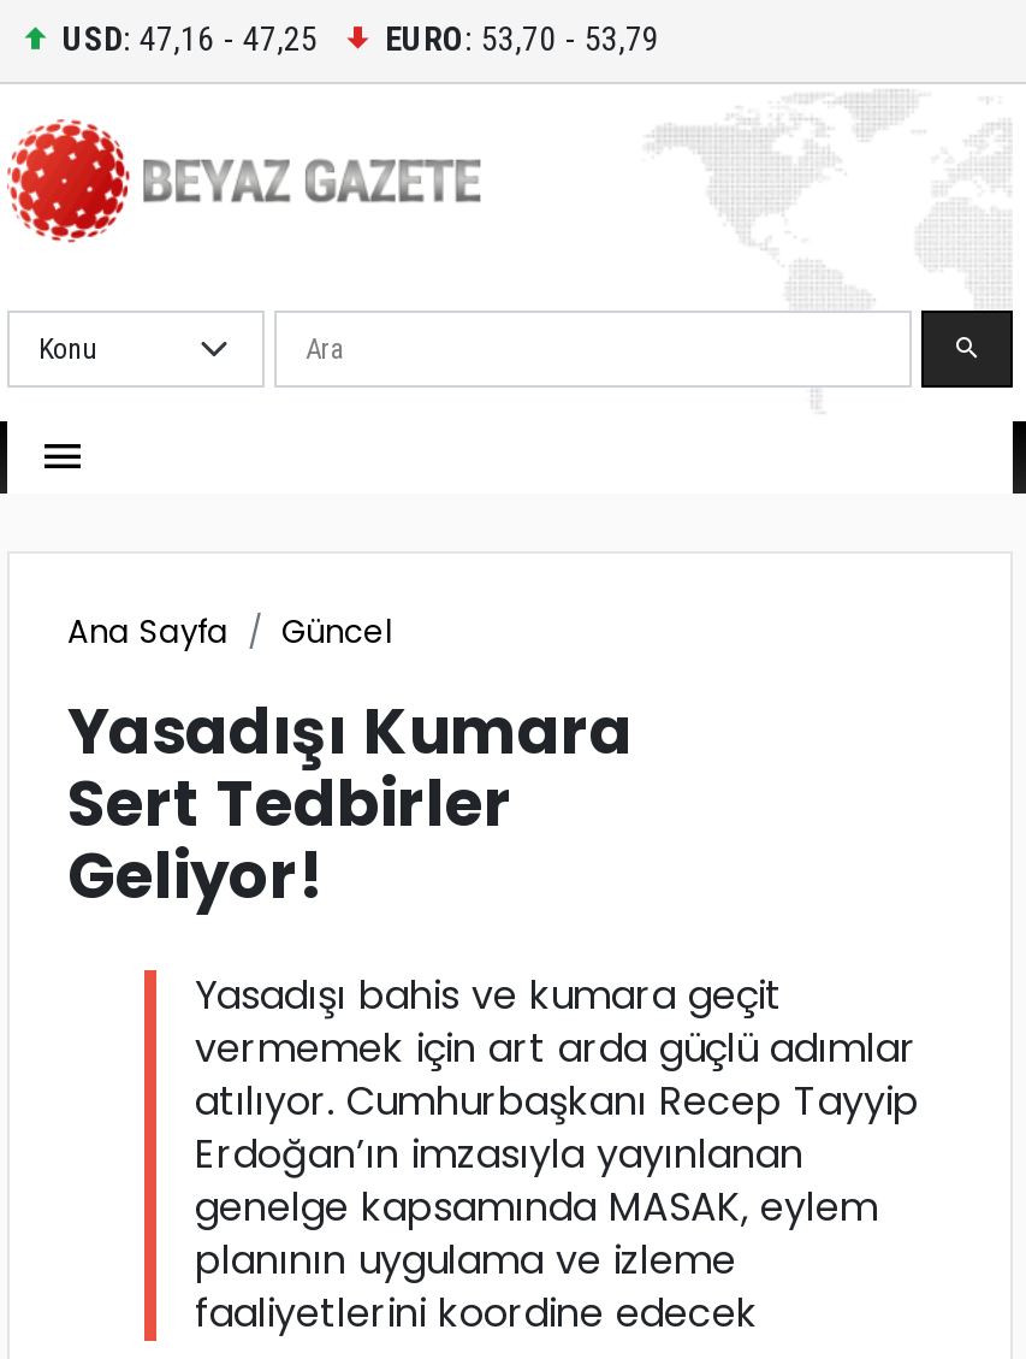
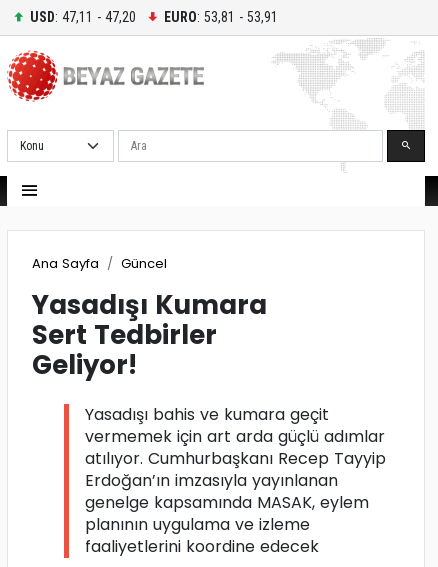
- USD: 47,16 - 47,25
+ USD: 47,11 - 47,20

- EURO: 53,70 - 53,79
+ EURO: 53,81 - 53,91
